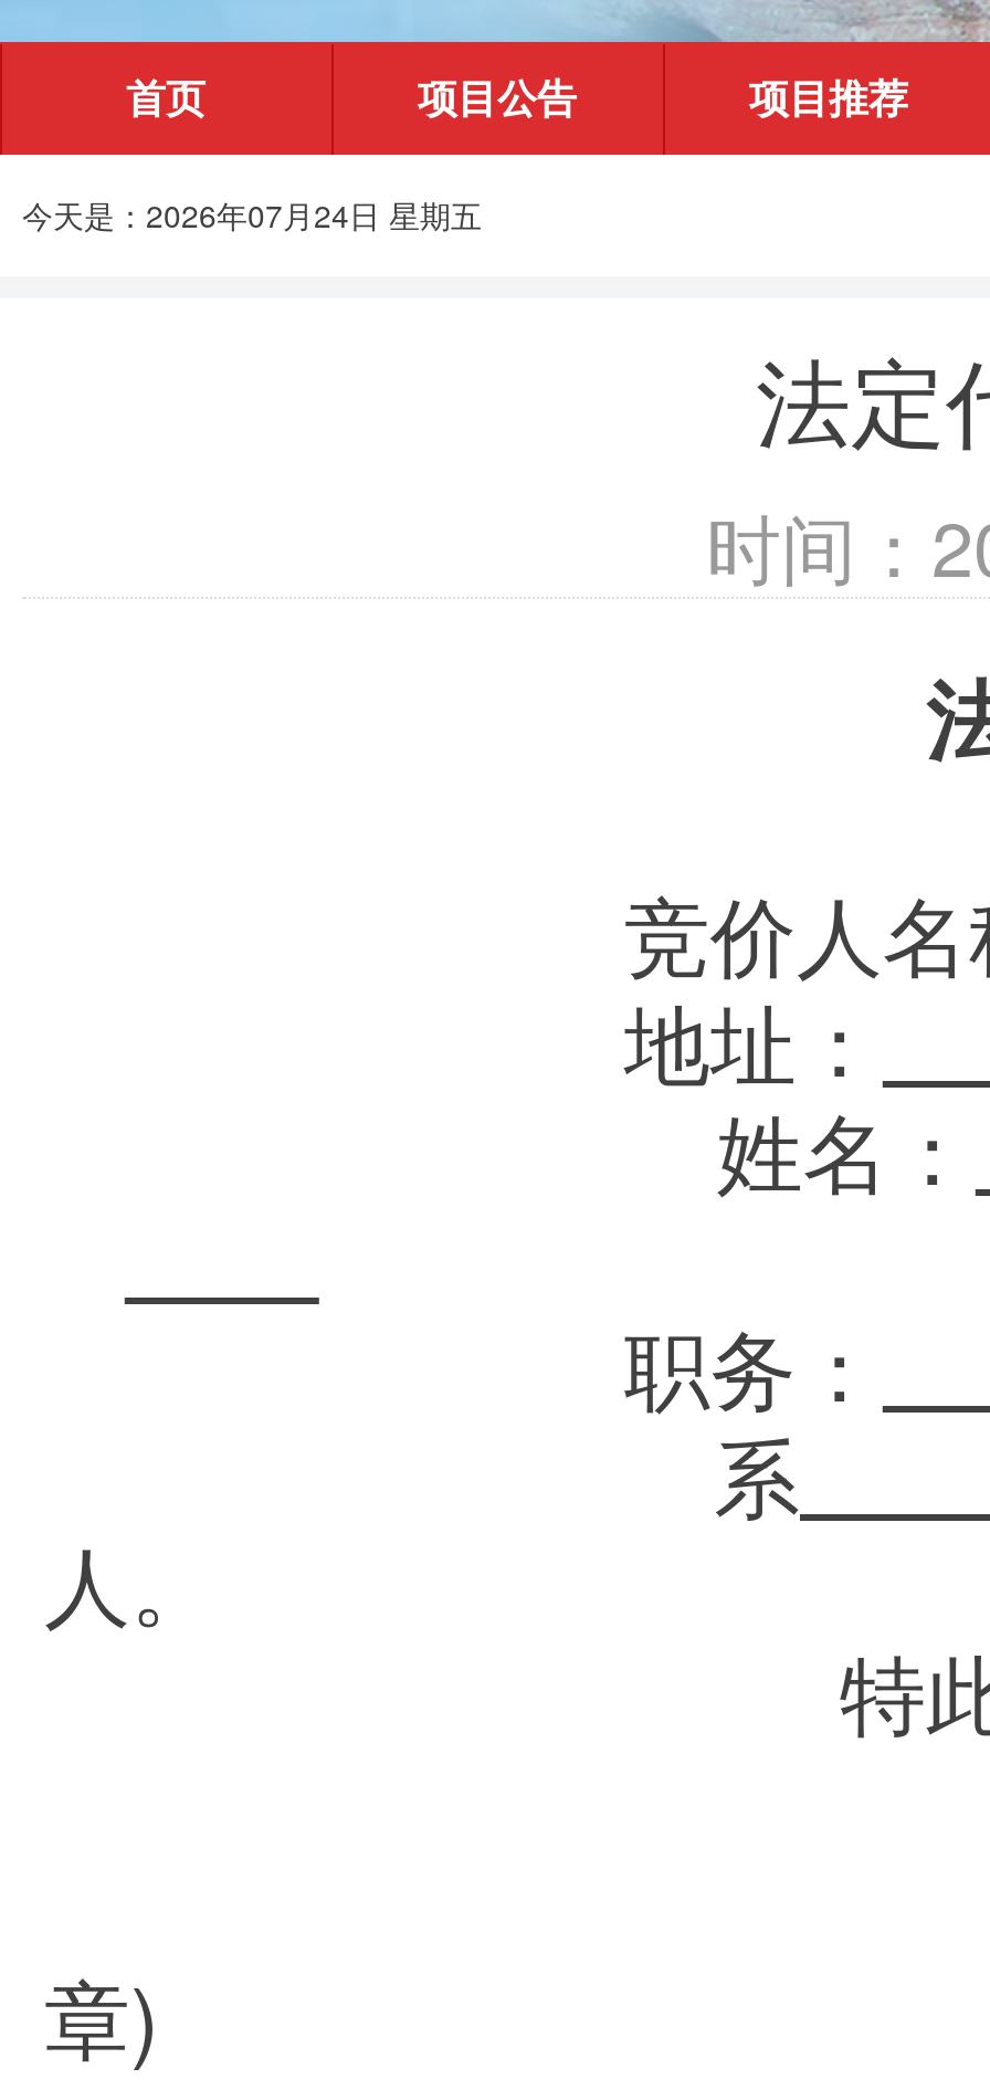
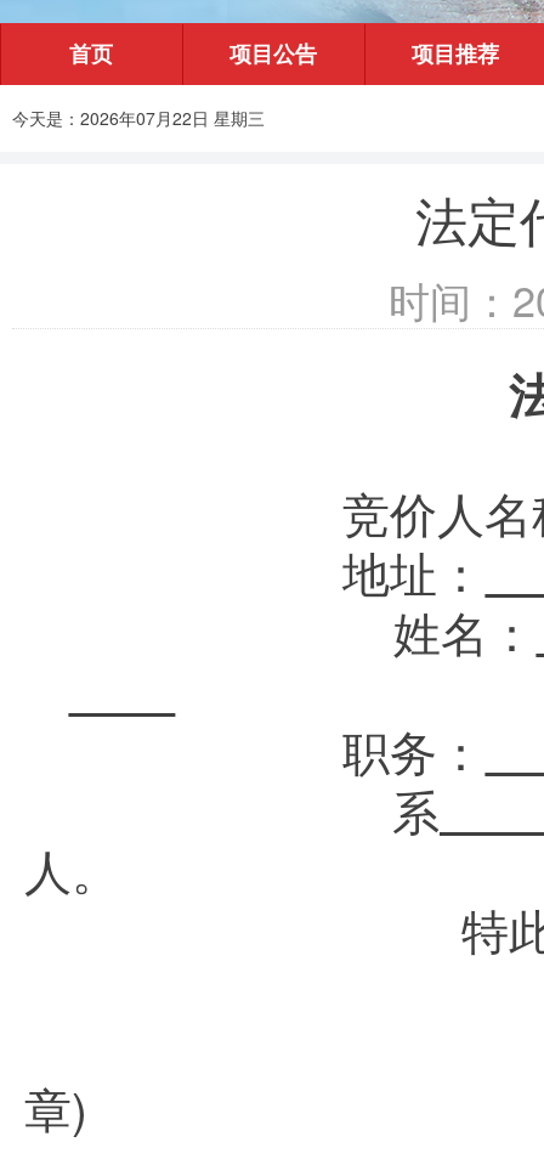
- 今天是：2026年07月24日 星期五
+ 今天是：2026年07月22日 星期三
